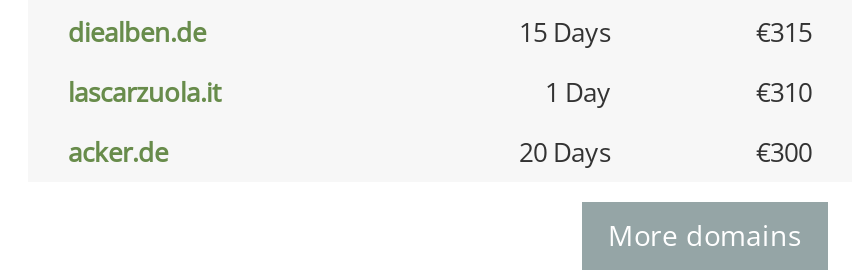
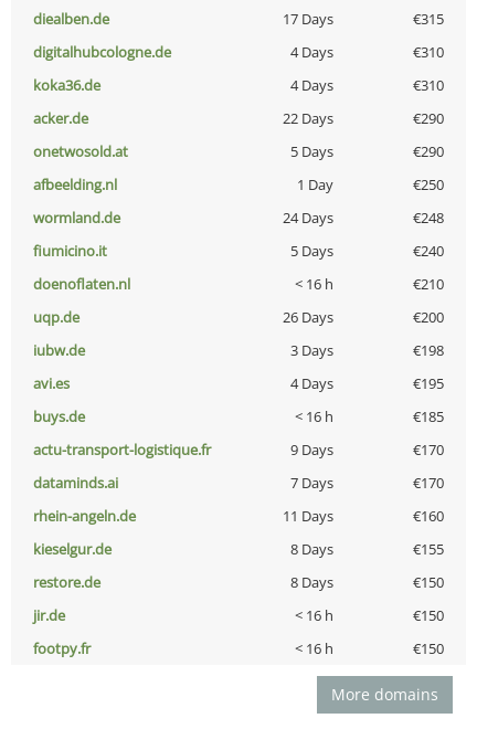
- 15 Days
+ 17 Days

- lascarzuola.it
- 1 Day
+ digitalhubcologne.de
+ 4 Days
+ €310
+ koka36.de
+ 4 Days

- 20 Days
- €300
+ 22 Days
+ €290
+ onetwosold.at
+ 5 Days
+ €290
+ afbeelding.nl
+ 1 Day
+ €250
+ wormland.de
+ 24 Days
+ €248
+ fiumicino.it
+ 5 Days
+ €240
+ doenoflaten.nl
+ < 16 h
+ €210
+ uqp.de
+ 26 Days
+ €200
+ iubw.de
+ 3 Days
+ €198
+ avi.es
+ 4 Days
+ €195
+ buys.de
+ < 16 h
+ €185
+ actu-transport-logistique.fr
+ 9 Days
+ €170
+ dataminds.ai
+ 7 Days
+ €170
+ rhein-angeln.de
+ 11 Days
+ €160
+ kieselgur.de
+ 8 Days
+ €155
+ restore.de
+ 8 Days
+ €150
+ jir.de
+ < 16 h
+ €150
+ footpy.fr
+ < 16 h
+ €150
